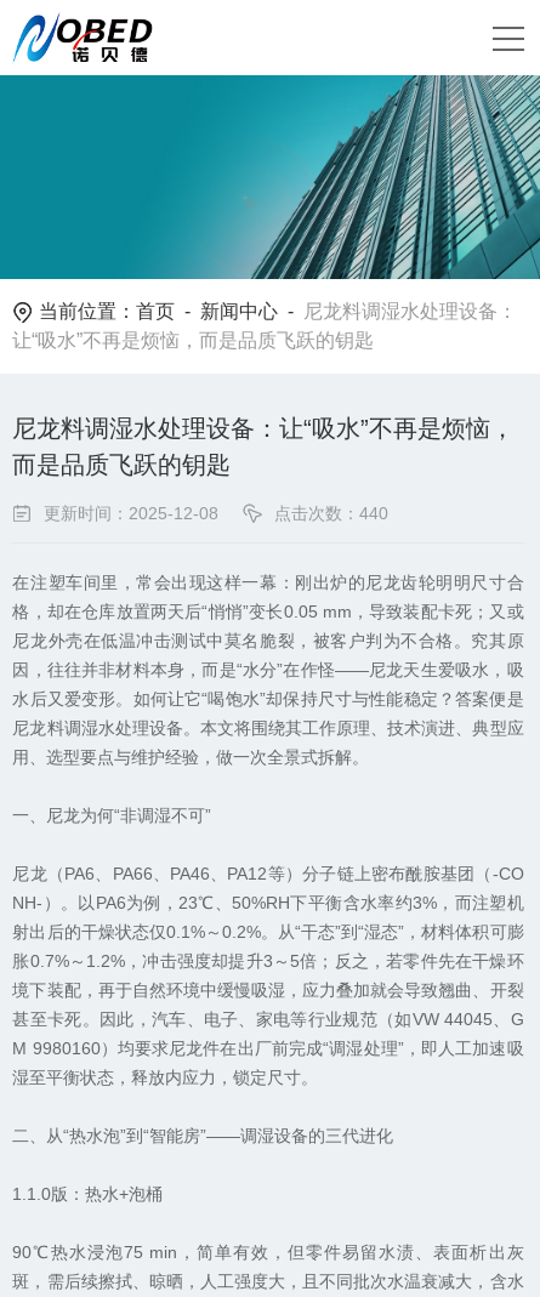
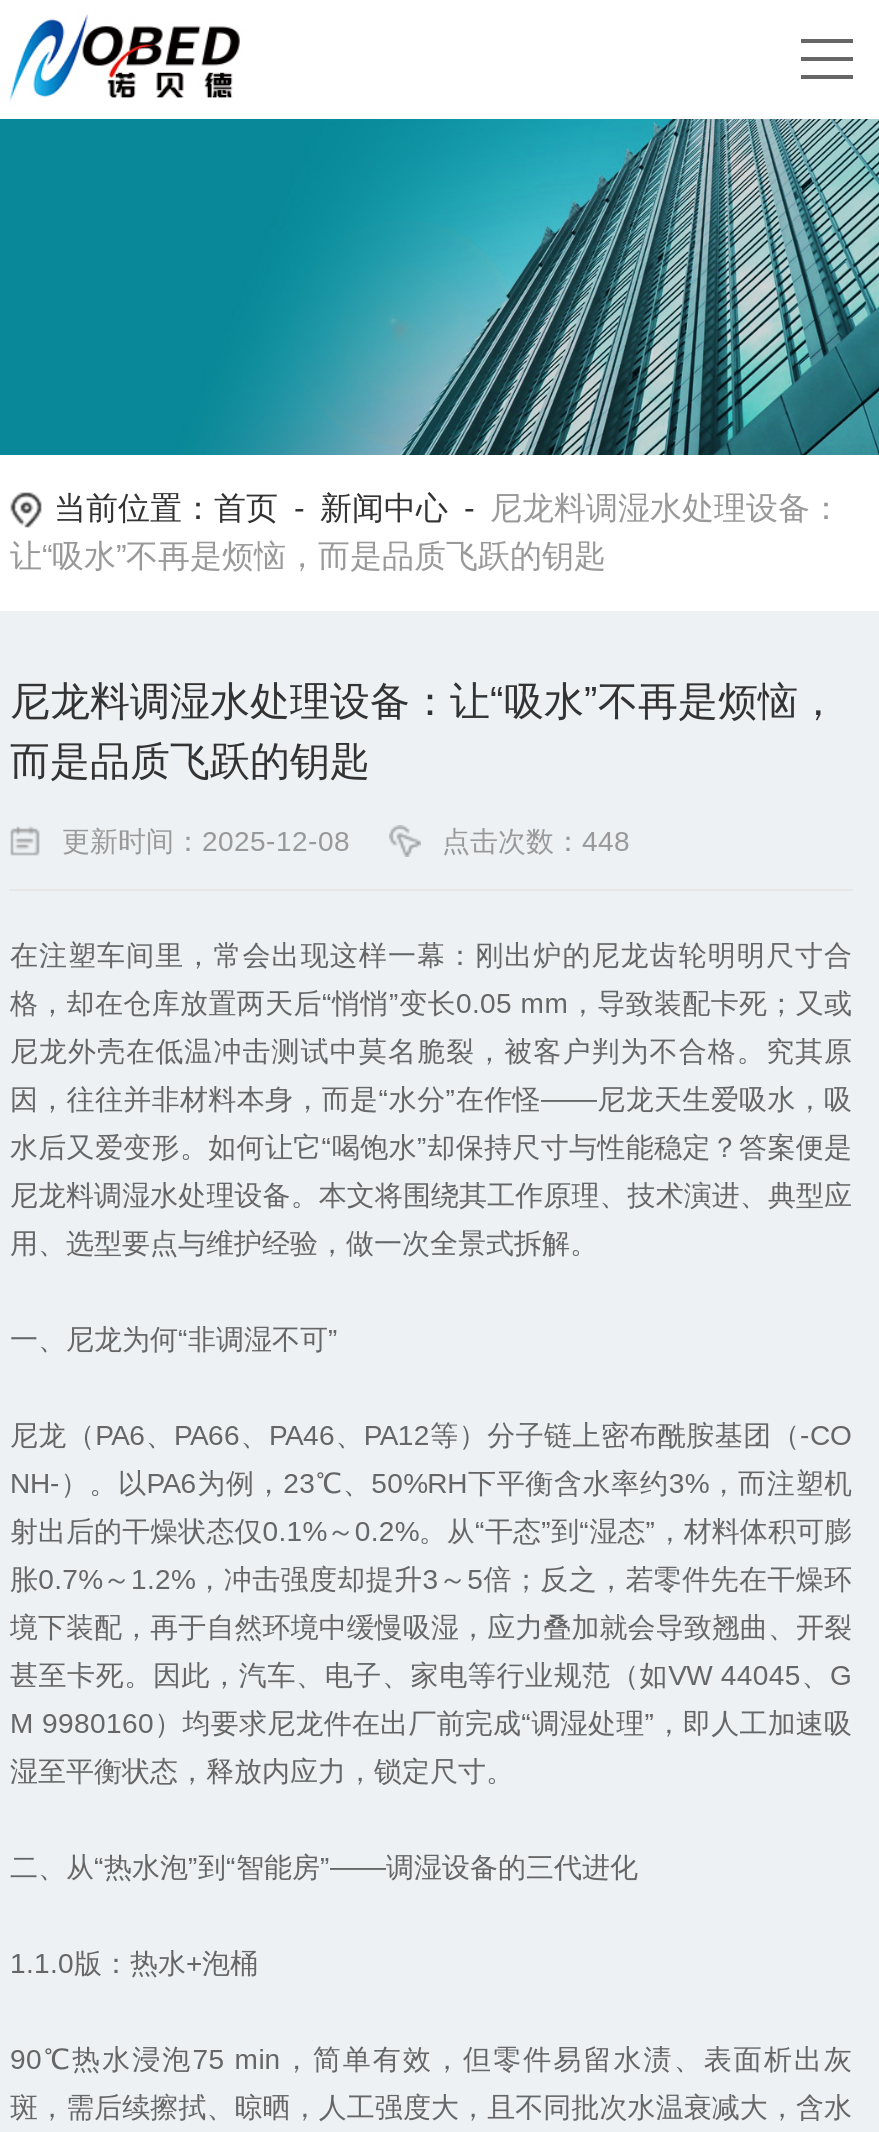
- 点击次数：440
+ 点击次数：448
